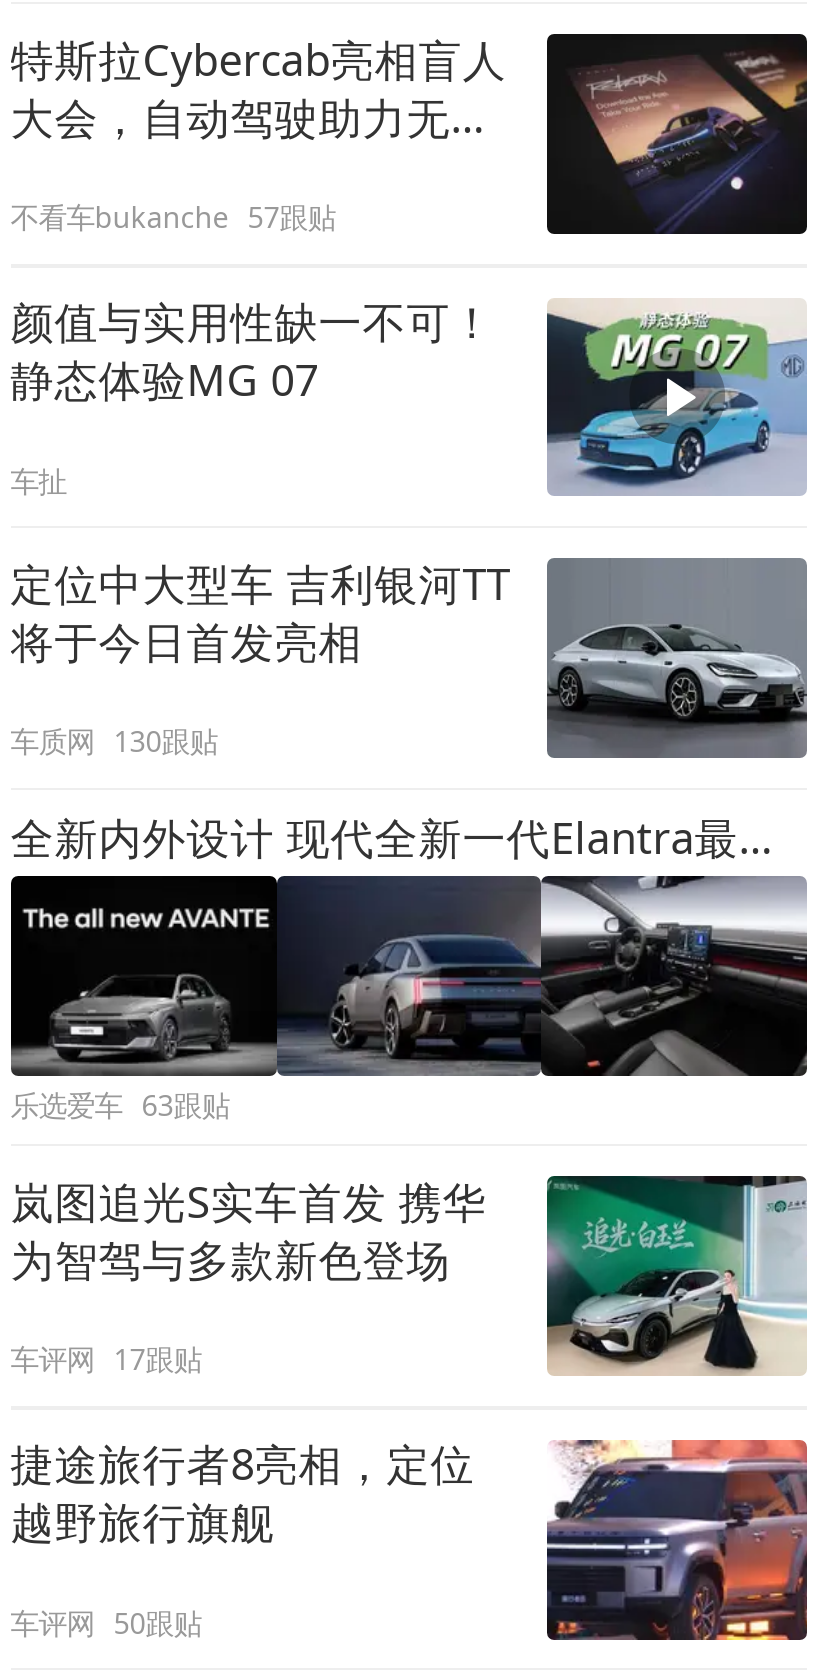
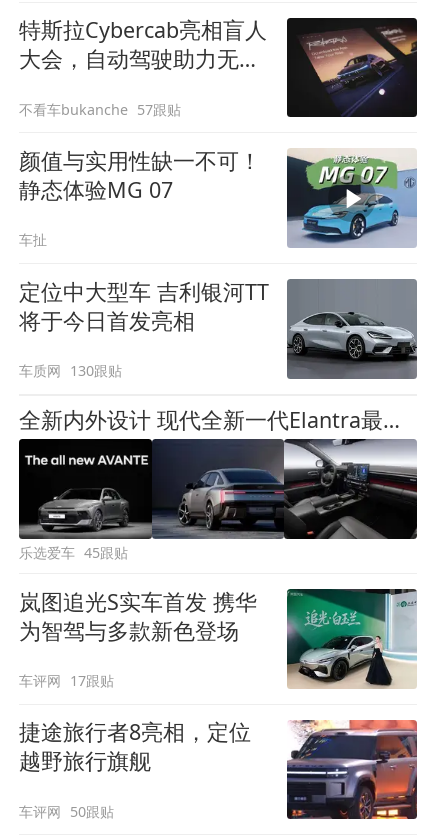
- 乐选爱车 63跟贴
+ 乐选爱车 45跟贴
